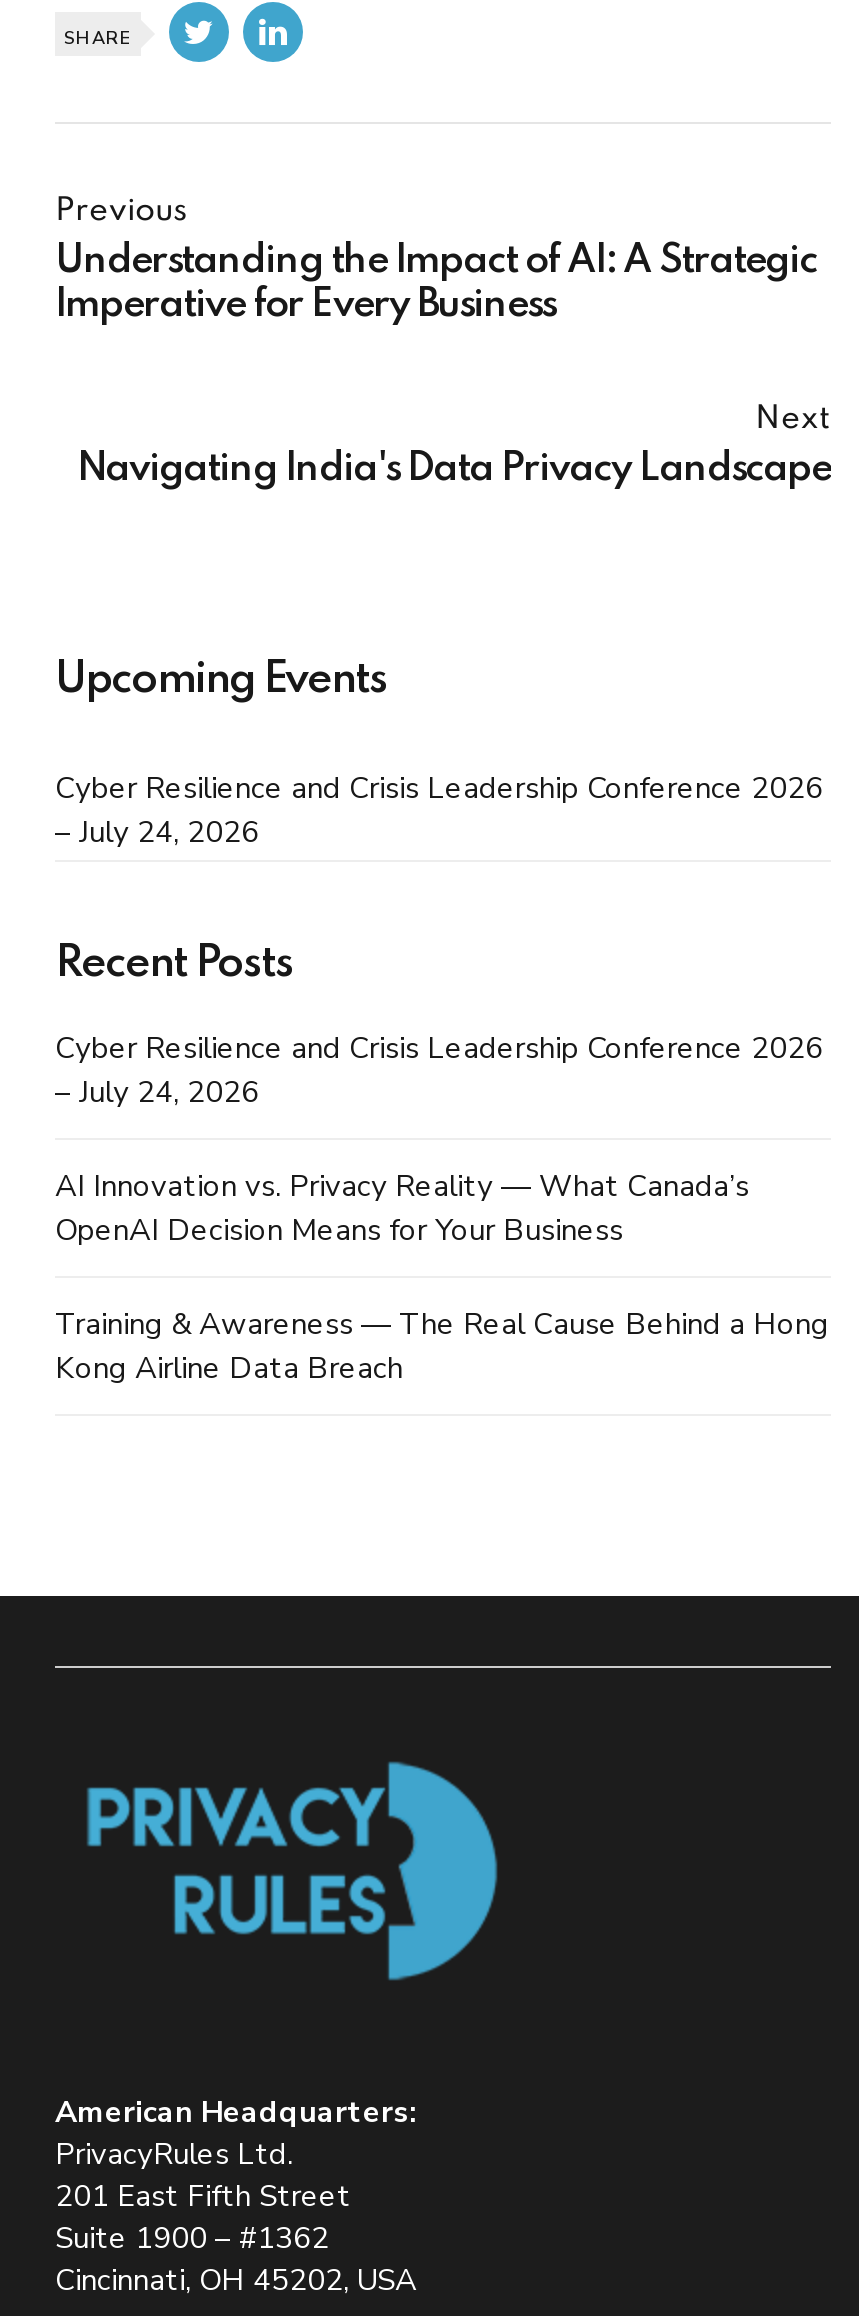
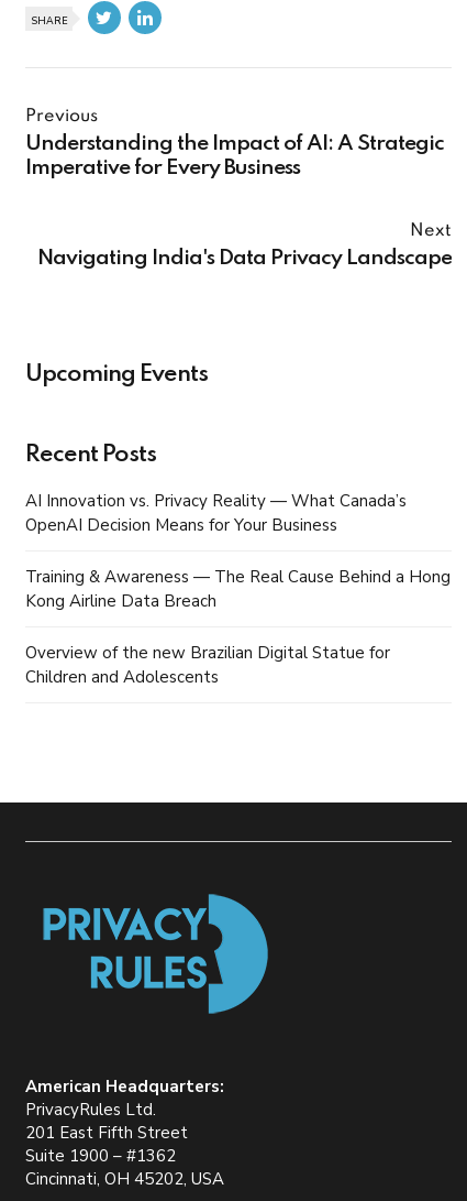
- Cyber Resilience and Crisis Leadership Conference 2026
- – July 24, 2026

- Cyber Resilience and Crisis Leadership Conference 2026
- – July 24, 2026

moved up: AI Innovation vs. Privacy Reality — What Canada’s | OpenAI Decision Means for Your Business | Training & Awareness — The Real Cause Behind a Hong | Kong Airline Data Breach

+ Overview of the new Brazilian Digital Statue for
+ Children and Adolescents
